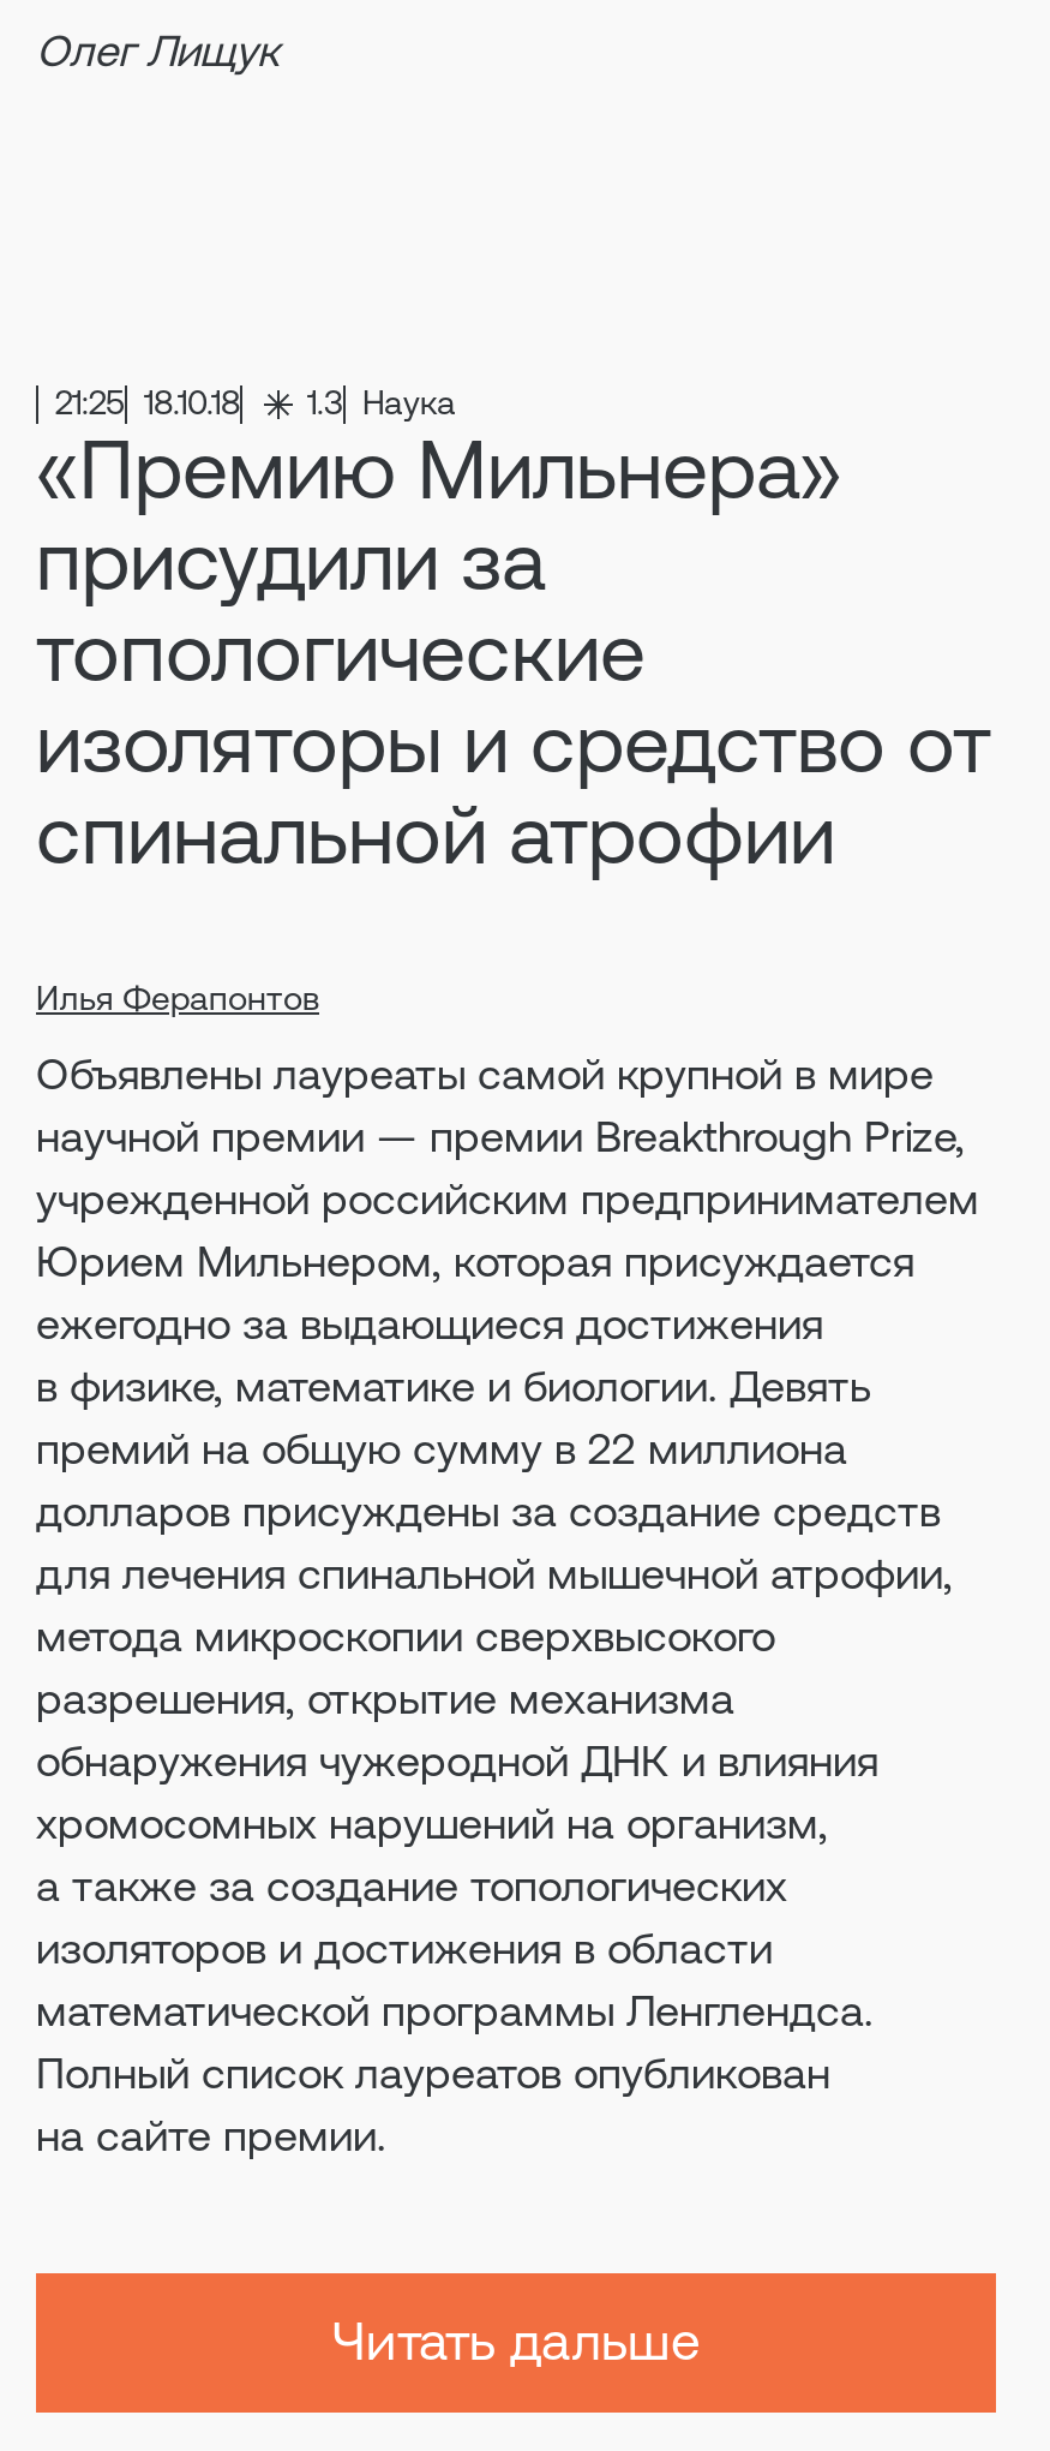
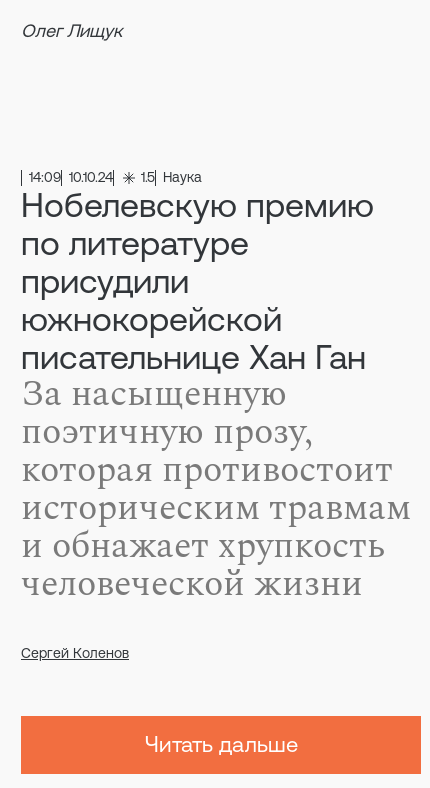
- 21:25 18.10.18
- 1.3 Наука
- «Премию Мильнера»
- присудили за
- топологические
- изоляторы и средство от
- спинальной атрофии
- Илья Ферапонтов
- Объявлены лауреаты самой крупной в мире
- научной премии — премии Breakthrough Prize,
- учрежденной российским предпринимателем
- Юрием Мильнером, которая присуждается
- ежегодно за выдающиеся достижения
- в физике, математике и биологии. Девять
- премий на общую сумму в 22 миллиона
- долларов присуждены за создание средств
- для лечения спинальной мышечной атрофии,
- метода микроскопии сверхвысокого
- разрешения, открытие механизма
- обнаружения чужеродной ДНК и влияния
- хромосомных нарушений на организм,
- а также за создание топологических
- изоляторов и достижения в области
- математической программы Ленглендса.
- Полный список лауреатов опубликован
- на сайте премии.
+ 14:09 10.10.24
+ 1.5 Наука
+ Нобелевскую премию
+ по литературе
+ присудили
+ южнокорейской
+ писательнице Хан Ган
+ За насыщенную
+ поэтичную прозу,
+ которая противостоит
+ историческим травмам
+ и обнажает хрупкость
+ человеческой жизни
+ Сергей Коленов
